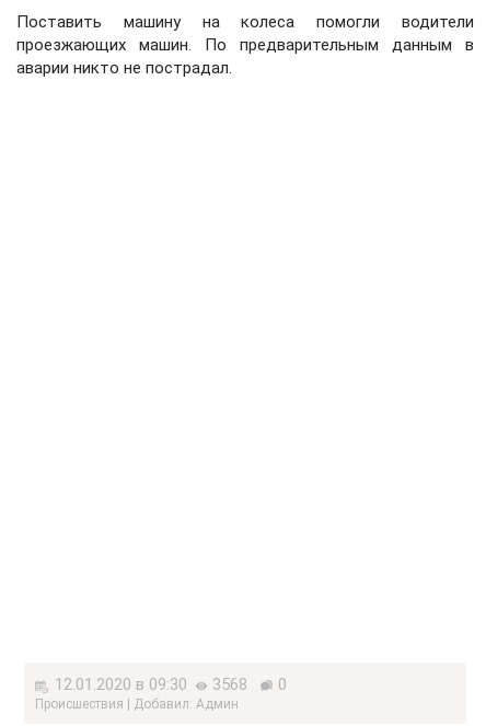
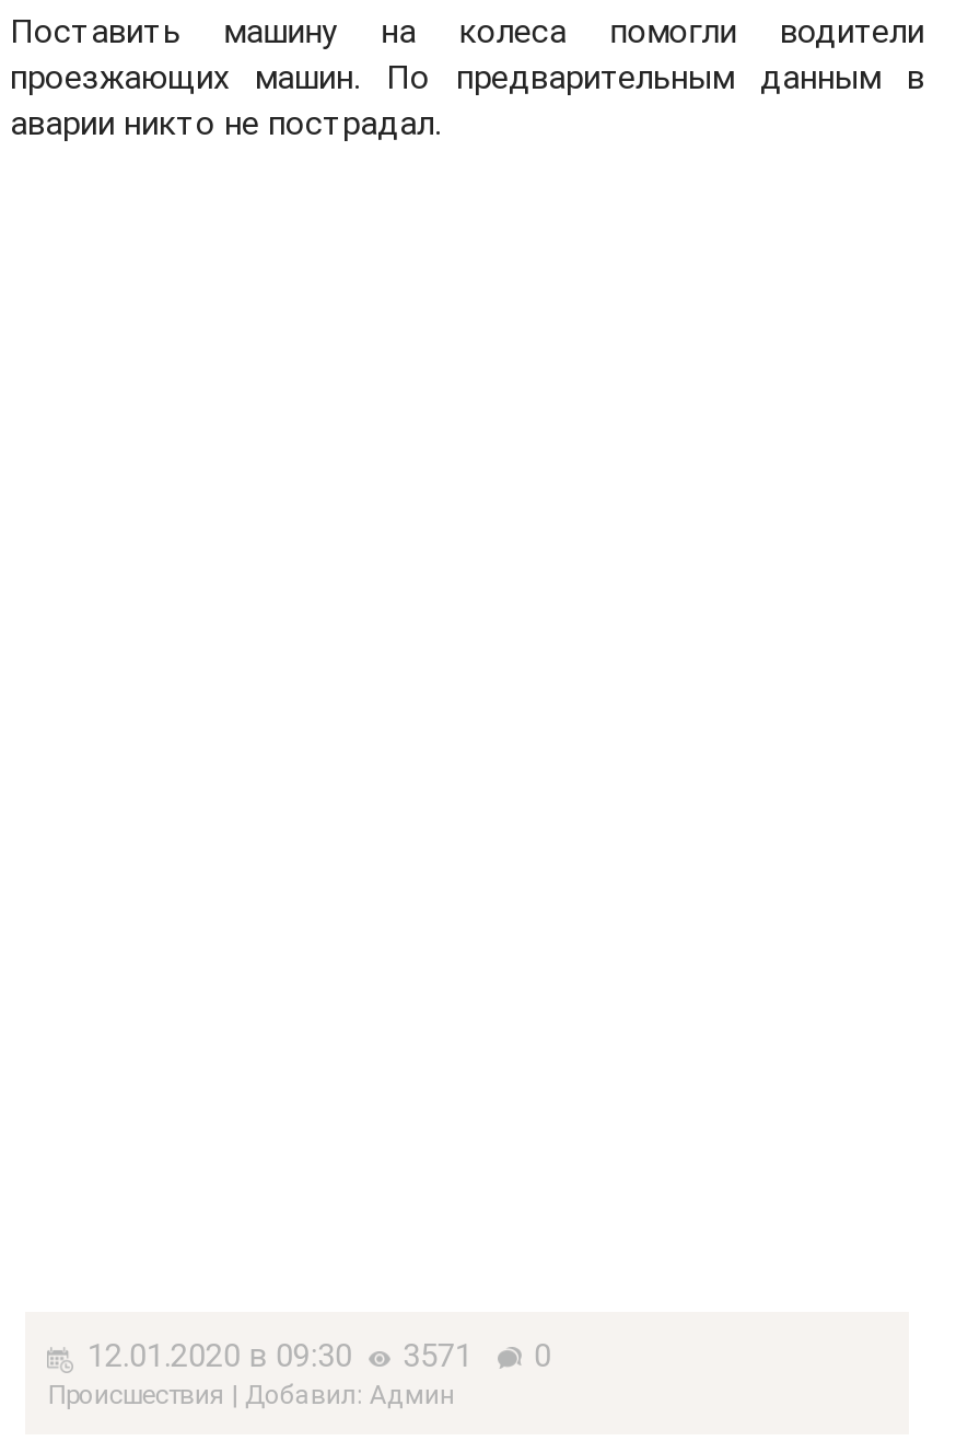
- 12.01.2020 в 09:30 3568 0
+ 12.01.2020 в 09:30 3571 0
